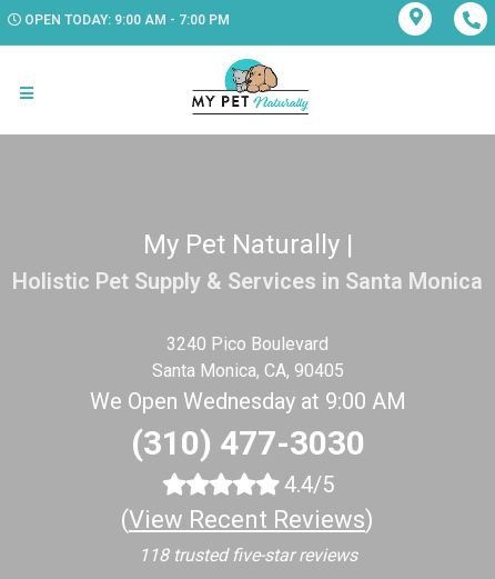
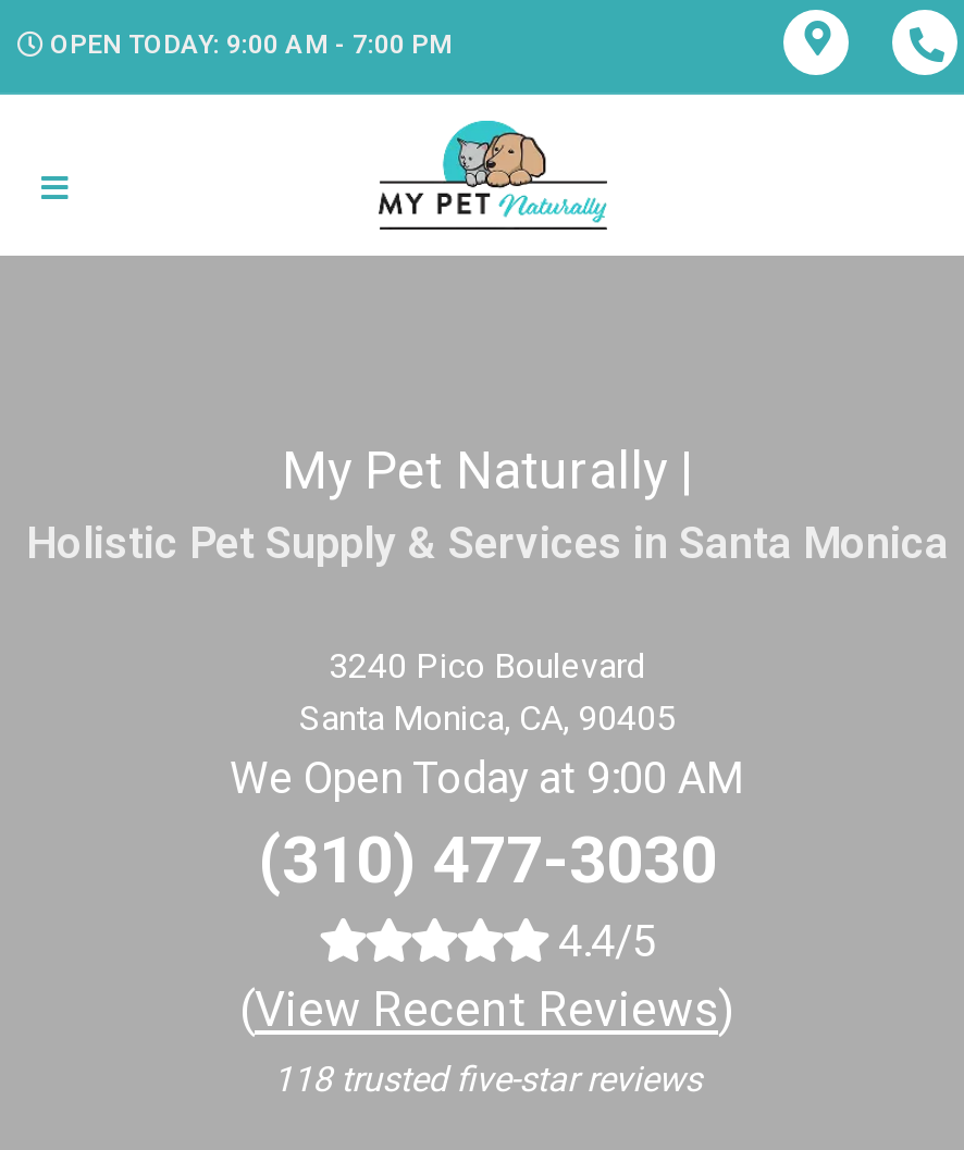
- We Open Wednesday at 9:00 AM
+ We Open Today at 9:00 AM
